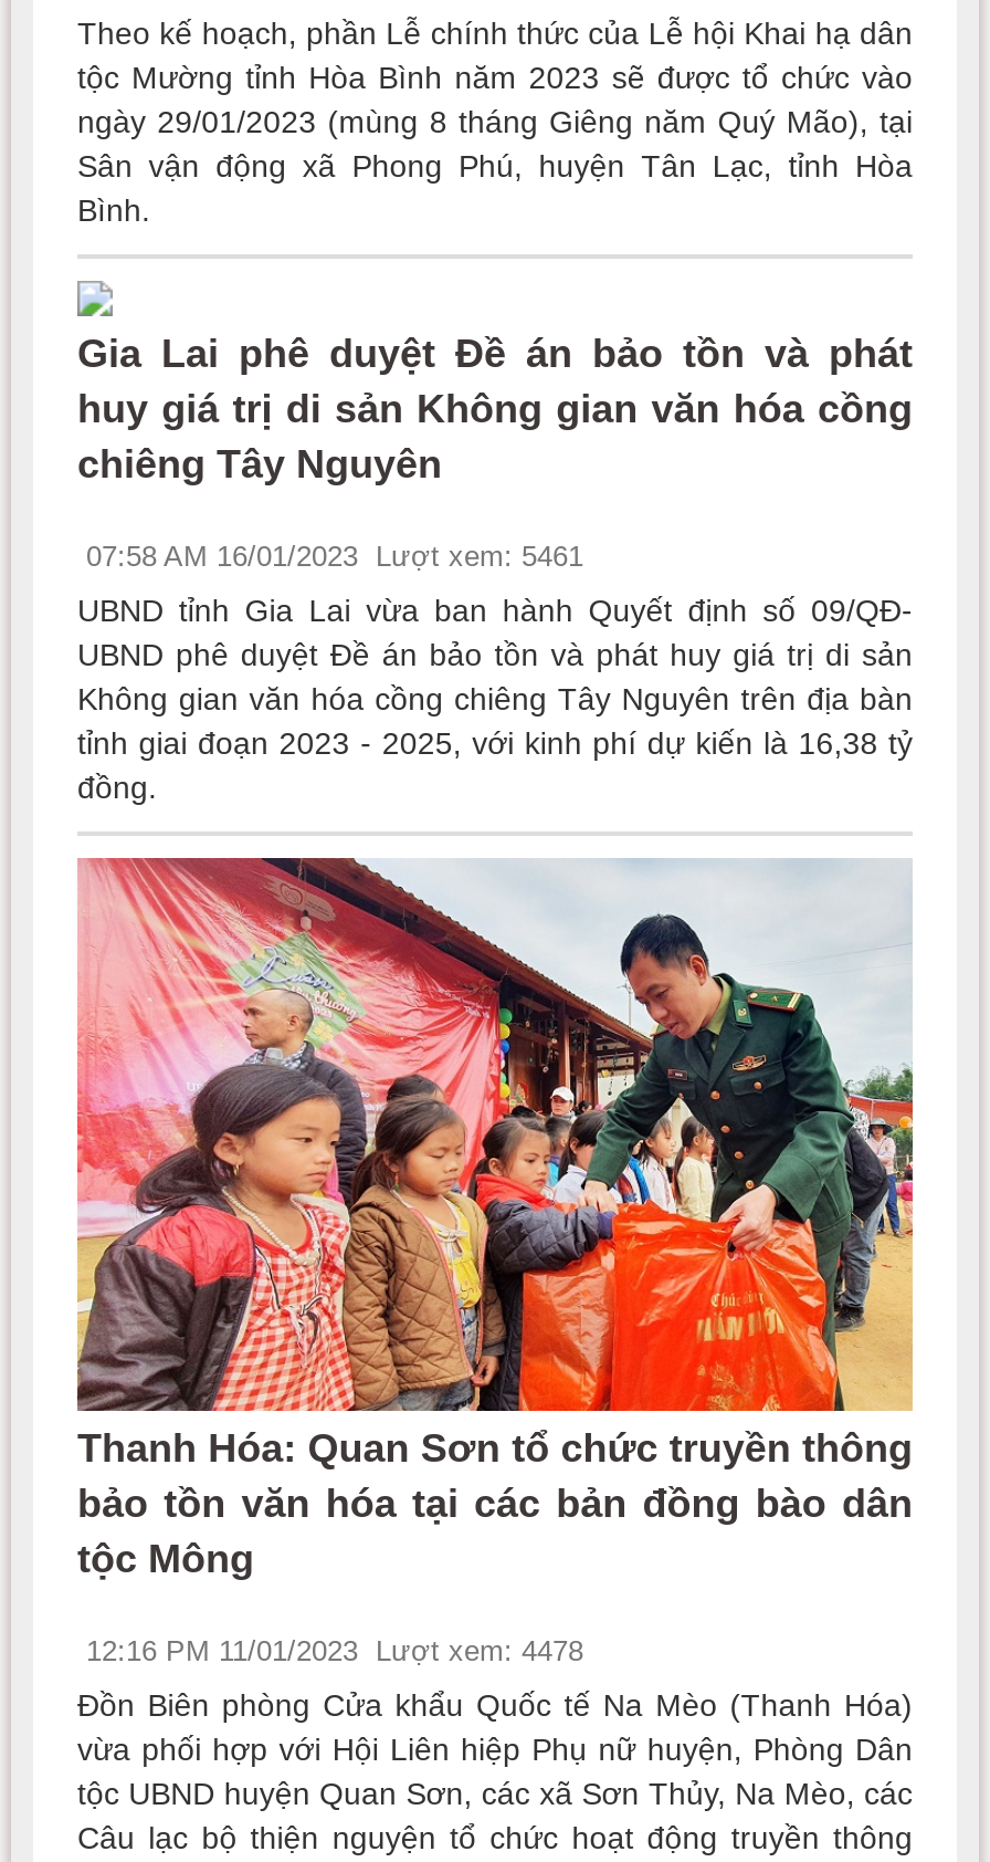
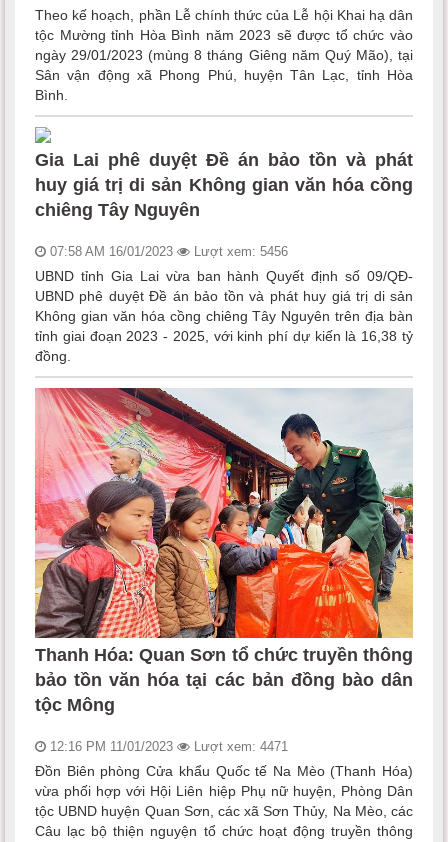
- 07:58 AM 16/01/2023 Lượt xem: 5461
+ 07:58 AM 16/01/2023
+ Lượt xem: 5456

- 12:16 PM 11/01/2023 Lượt xem: 4478
+ 12:16 PM 11/01/2023
+ Lượt xem: 4471
